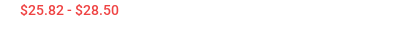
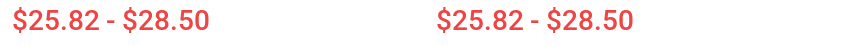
+ $25.82 - $28.50
